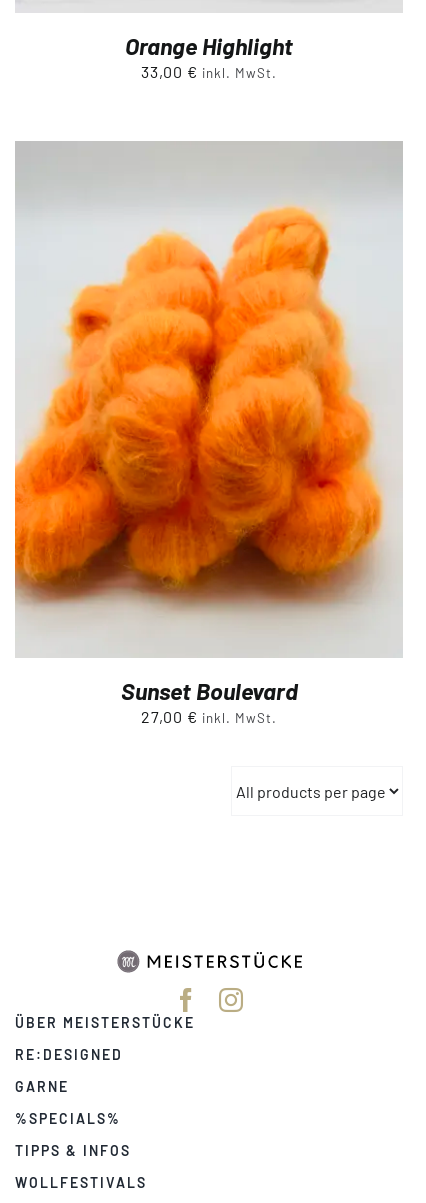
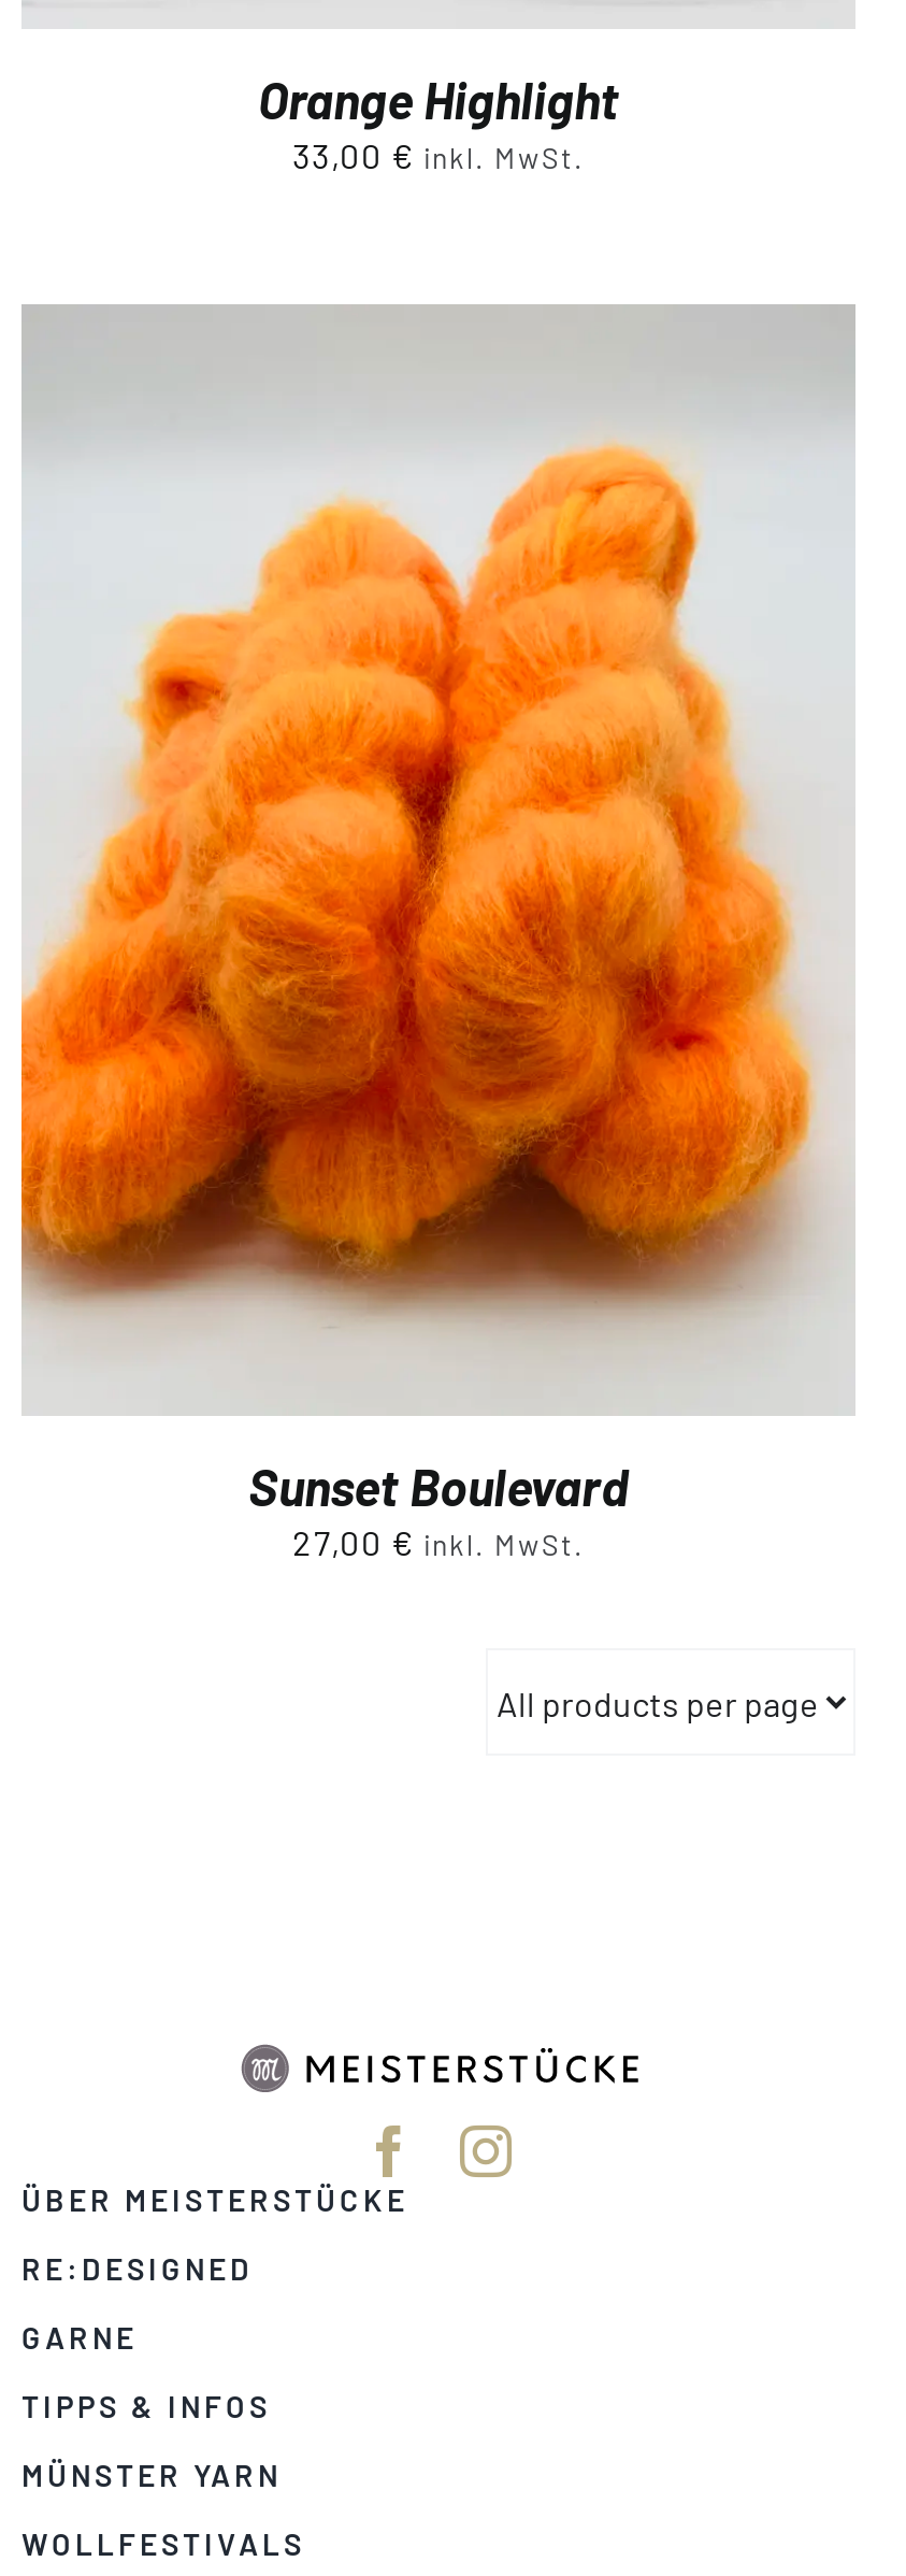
- %SPECIALS%

moved up: TIPPS & INFOS

+ MÜNSTER YARN
